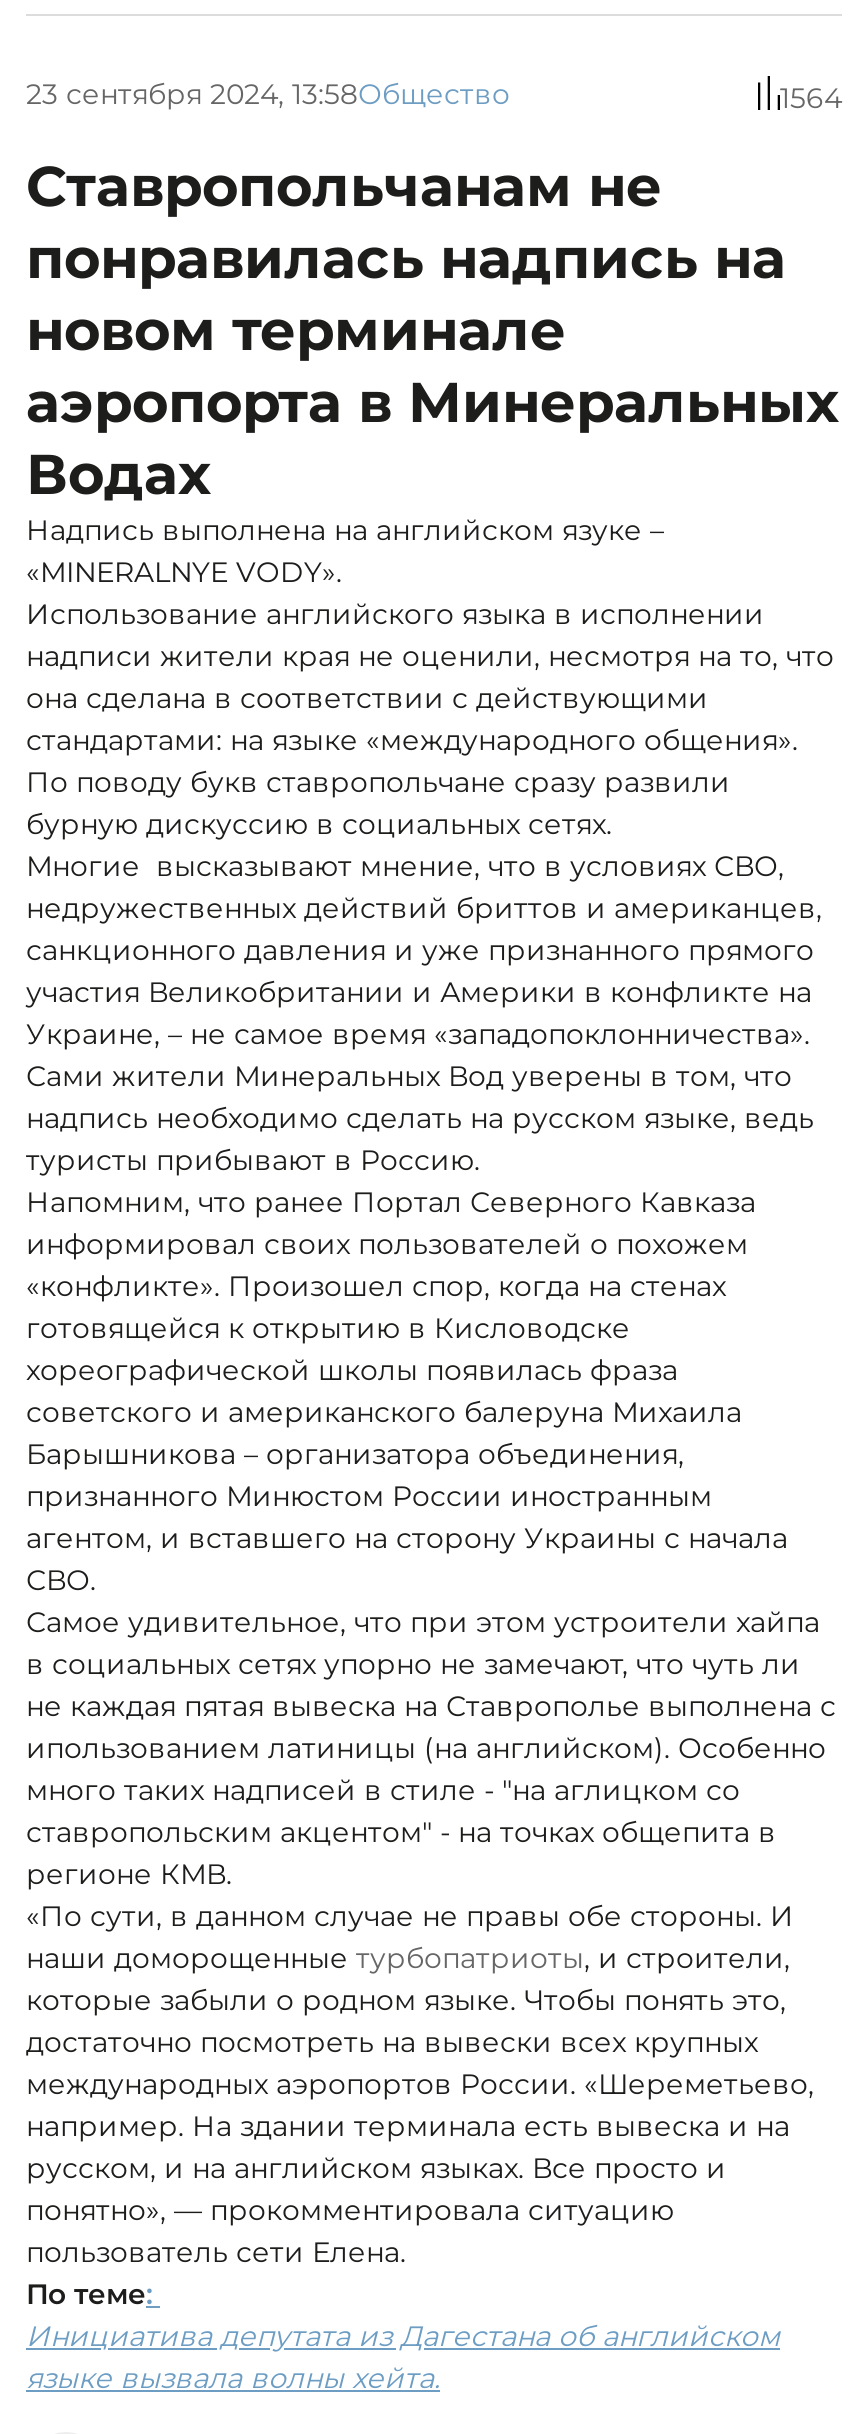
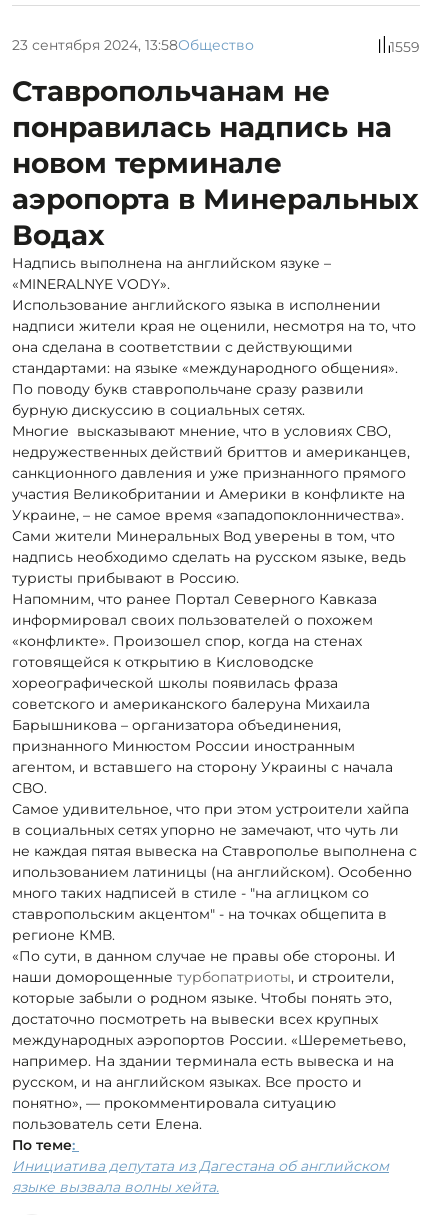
- 1564
+ 1559
